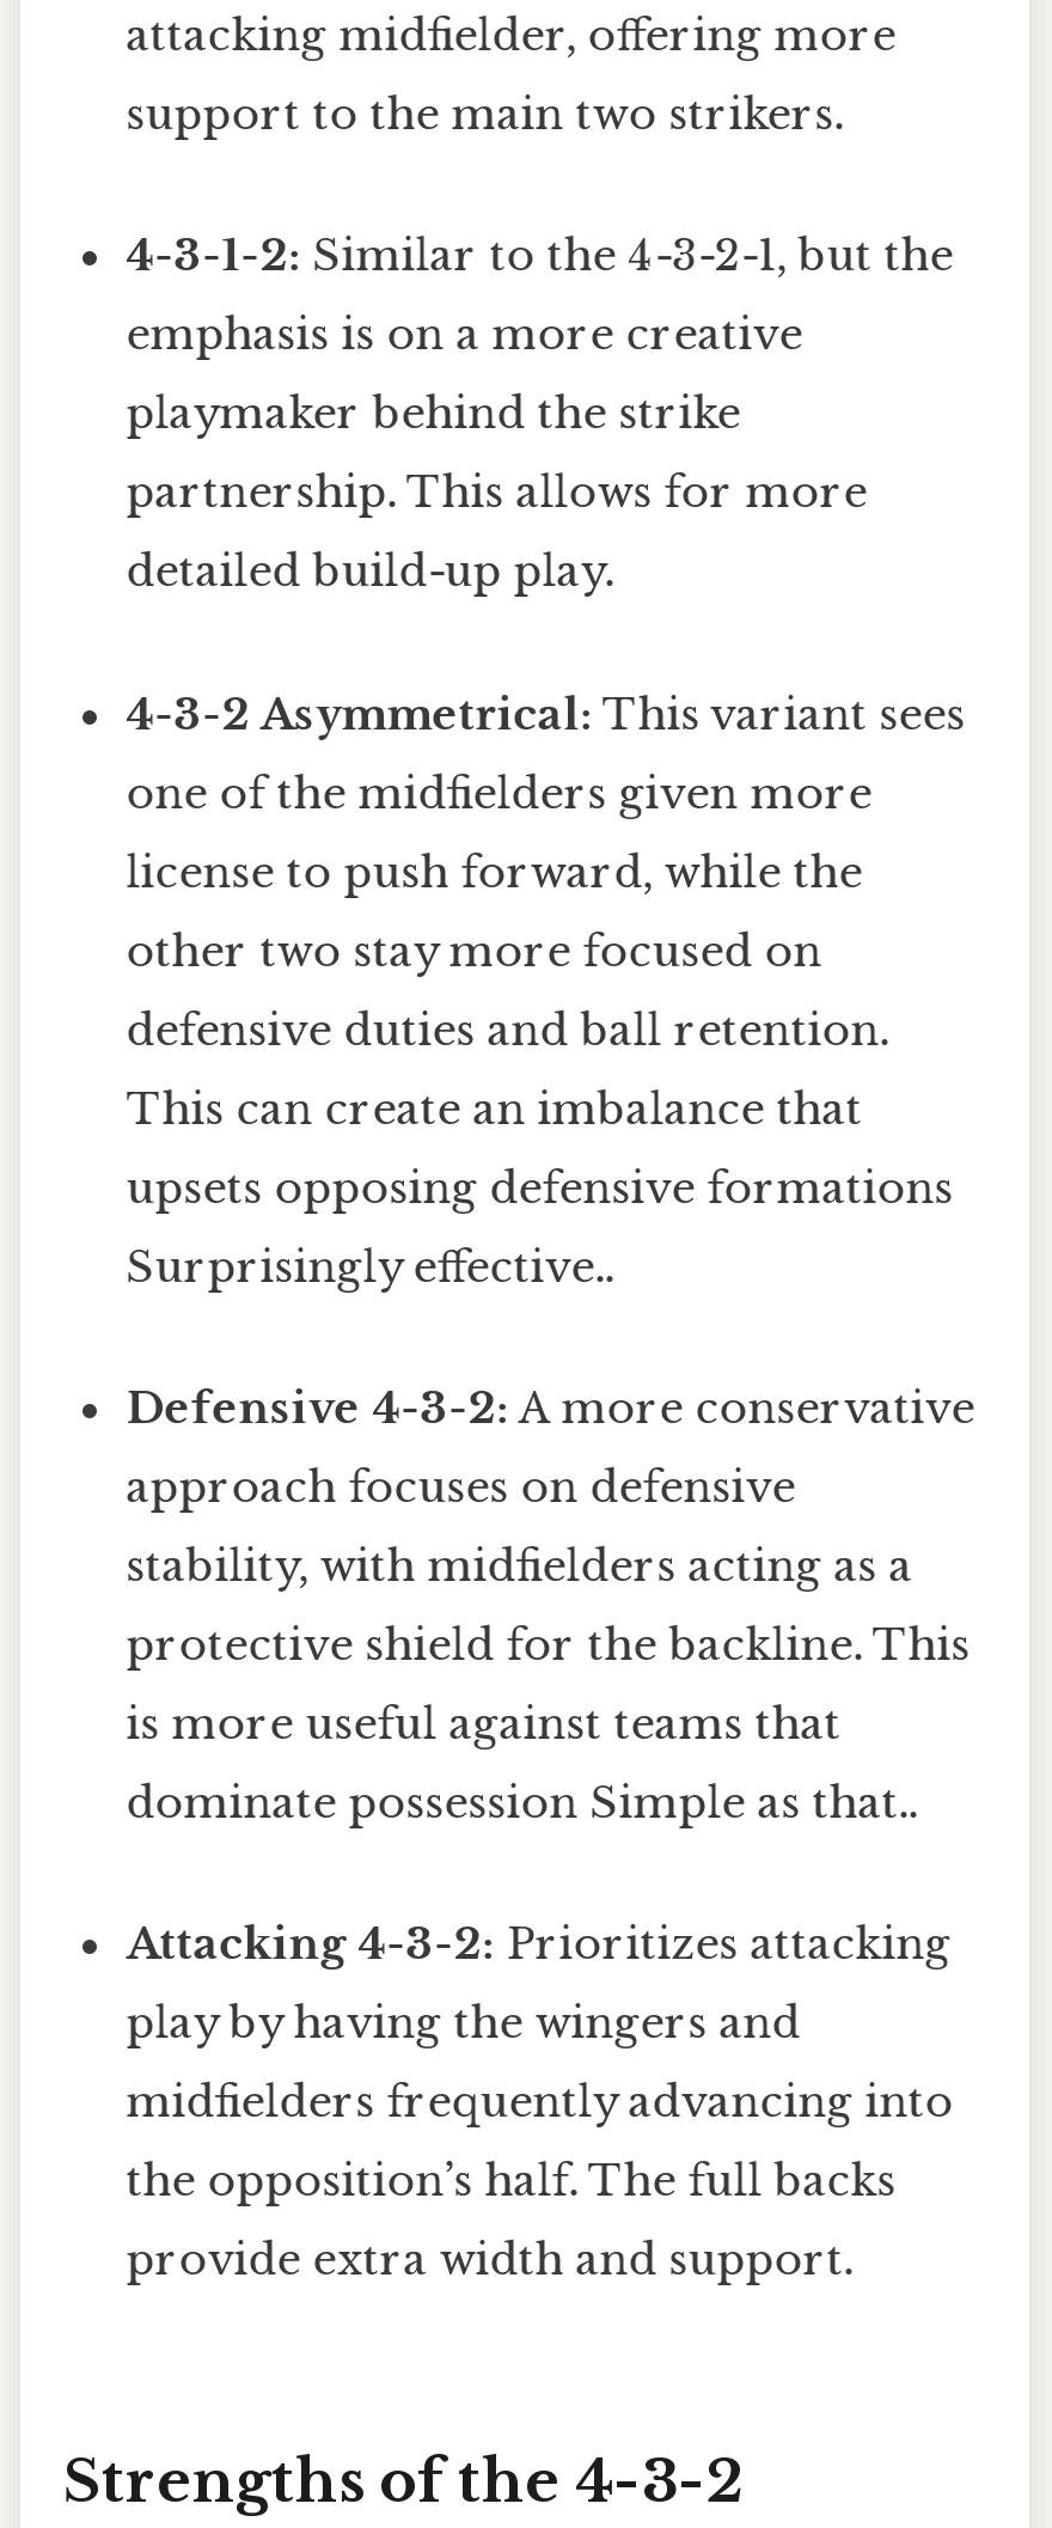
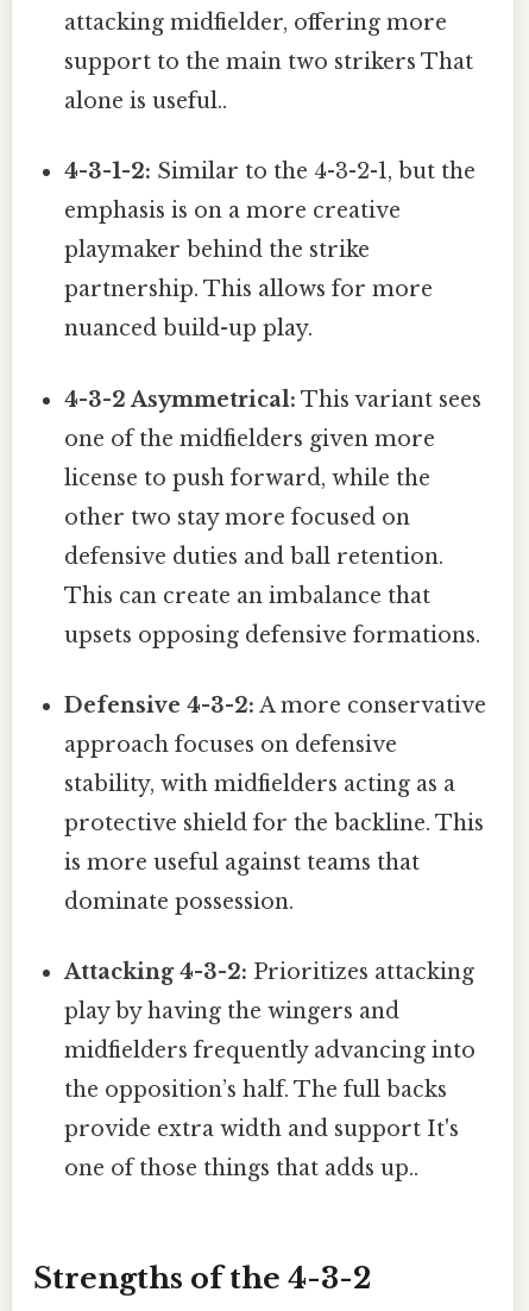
- support to the main two strikers.
+ support to the main two strikers That
+ alone is useful..

- detailed build-up play.
+ nuanced build-up play.

- upsets opposing defensive formations
- Surprisingly effective..
+ upsets opposing defensive formations.

- dominate possession Simple as that..
+ dominate possession.

- provide extra width and support.
+ provide extra width and support It's
+ one of those things that adds up..
